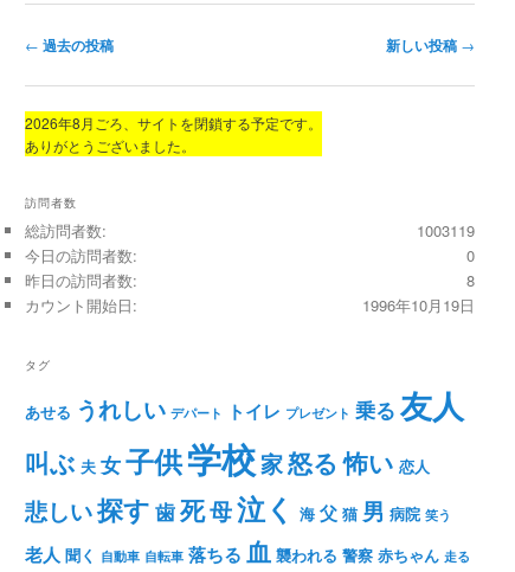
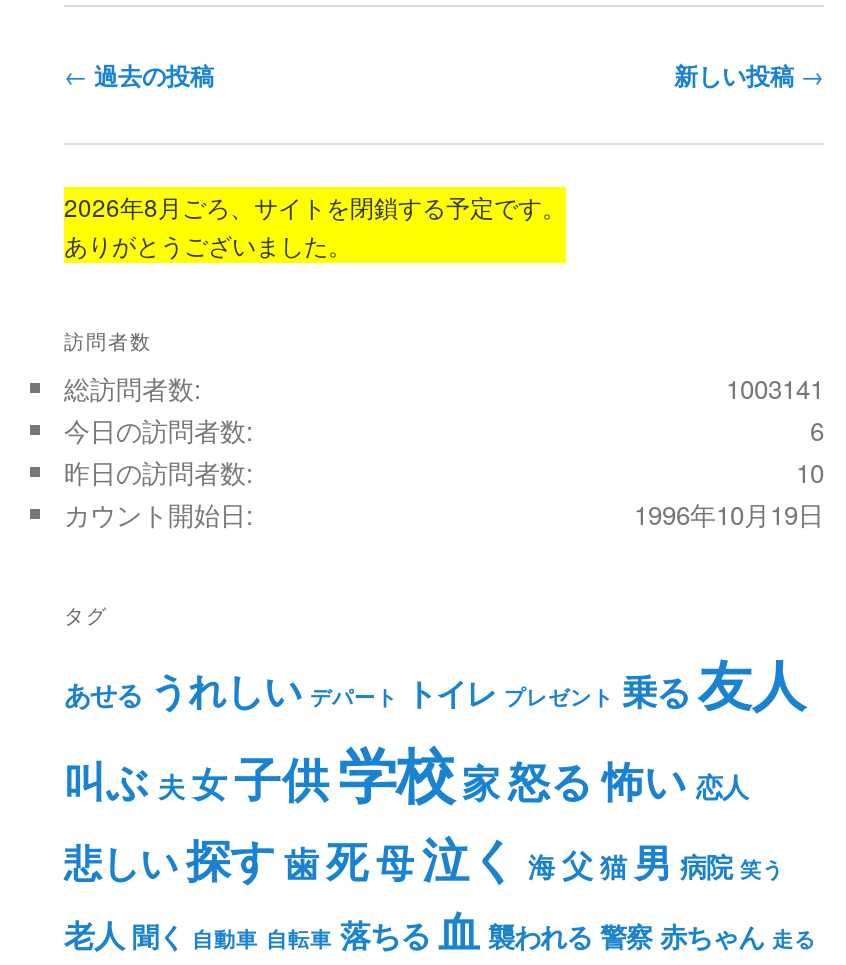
- 1003119
+ 1003141

- 0
+ 6

- 8
+ 10
